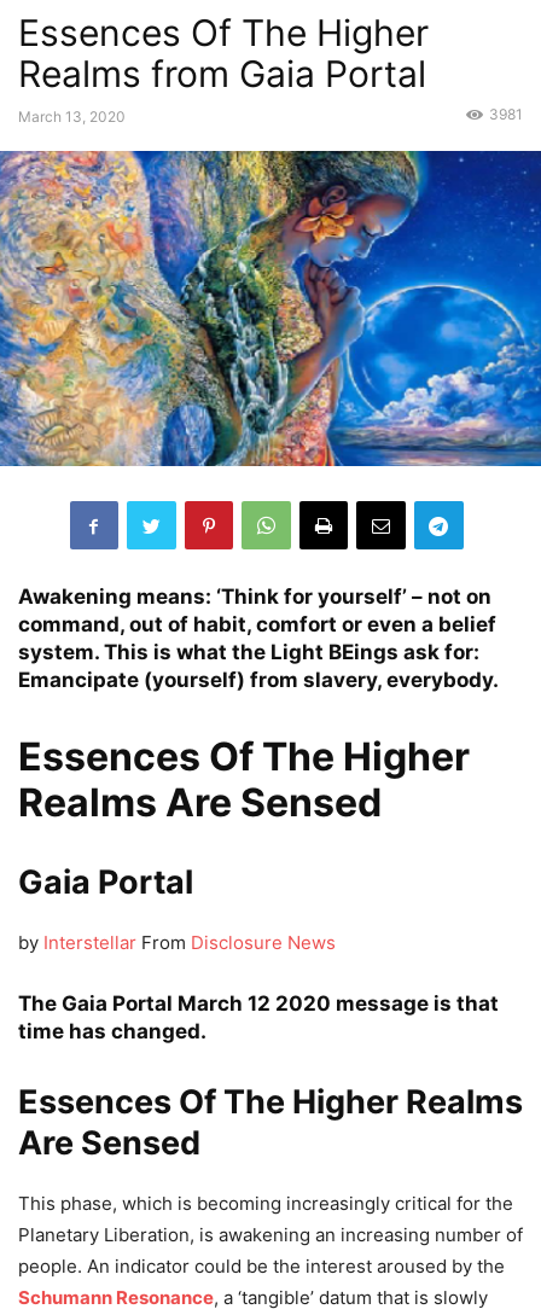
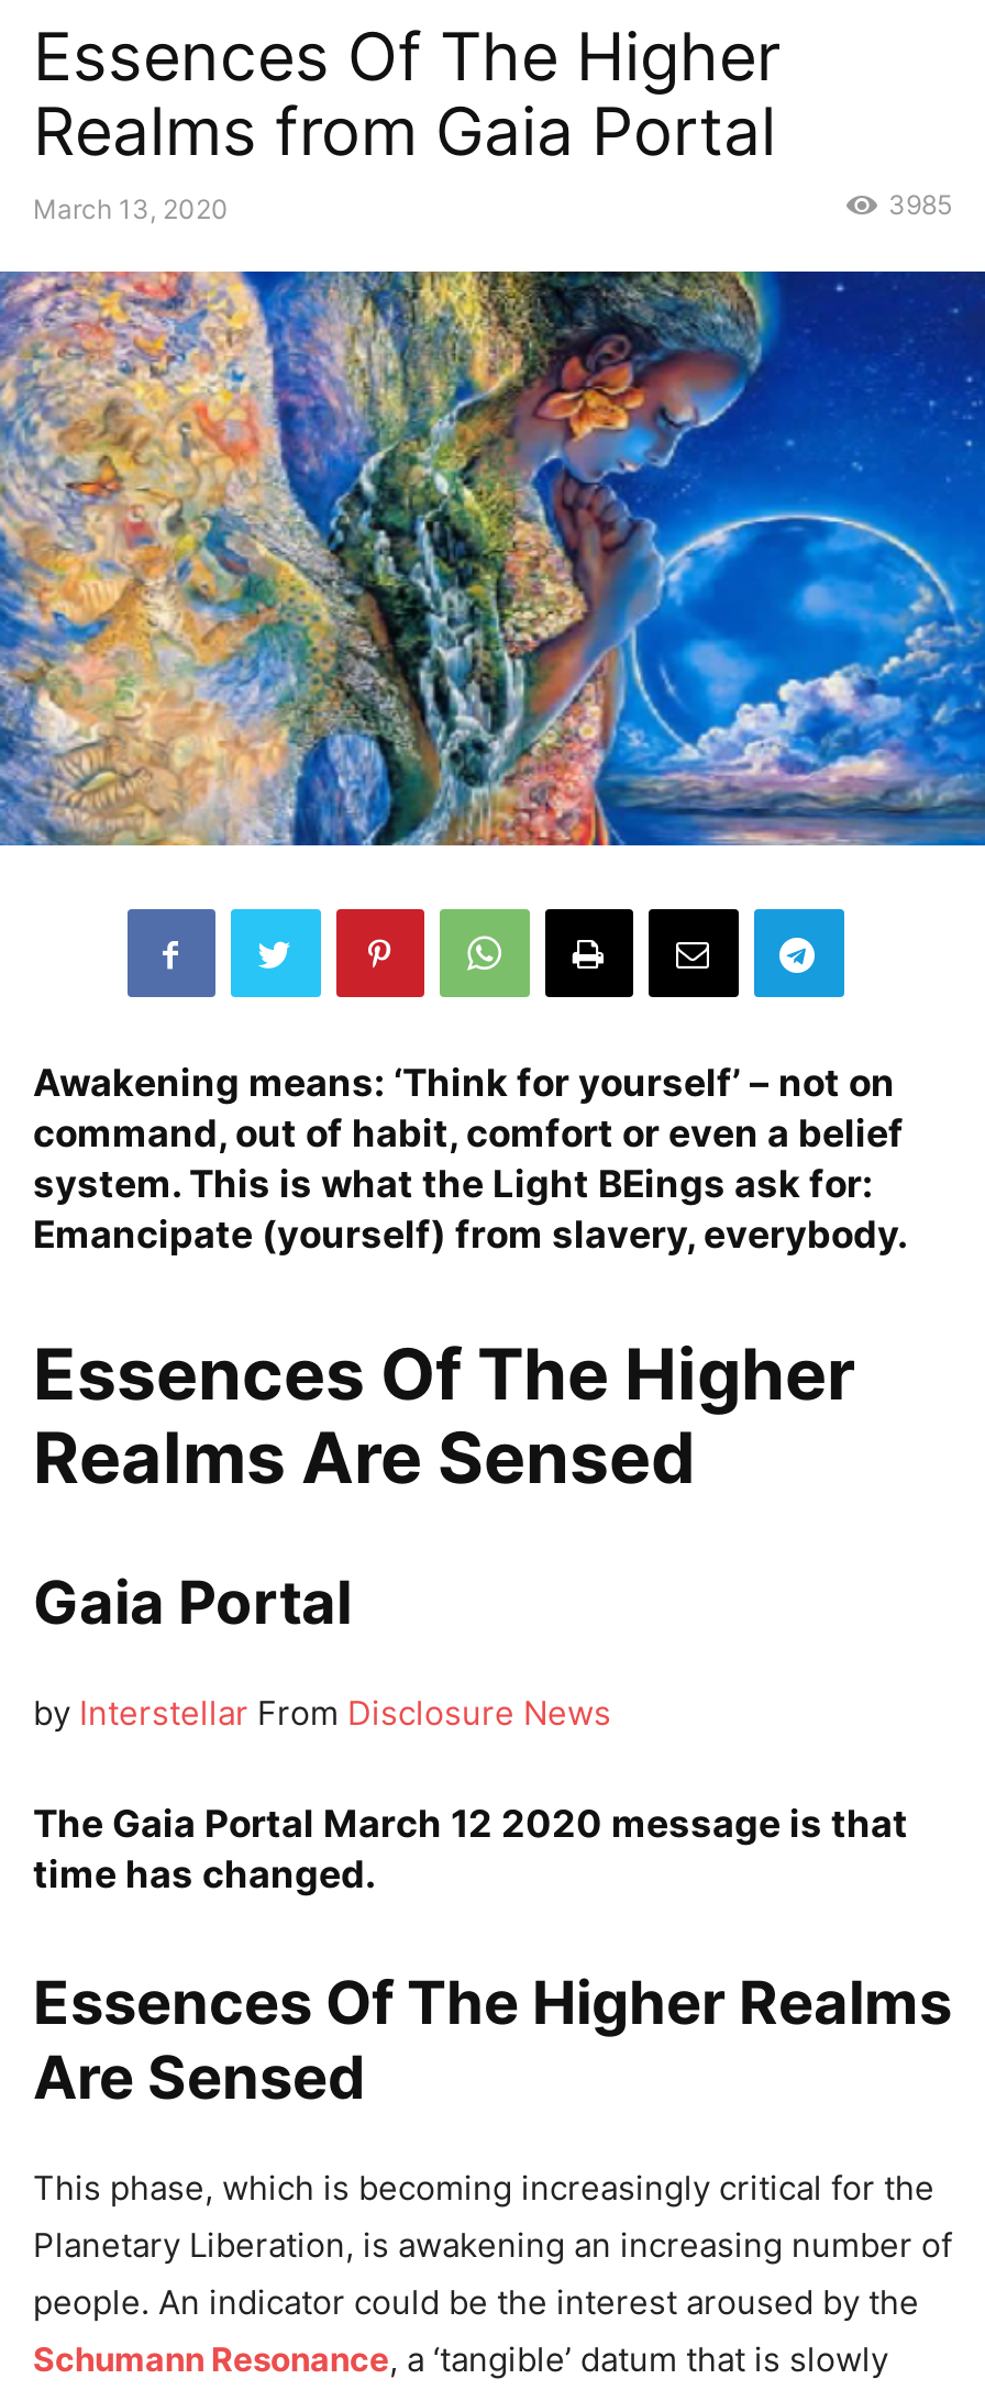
- 3981
+ 3985
